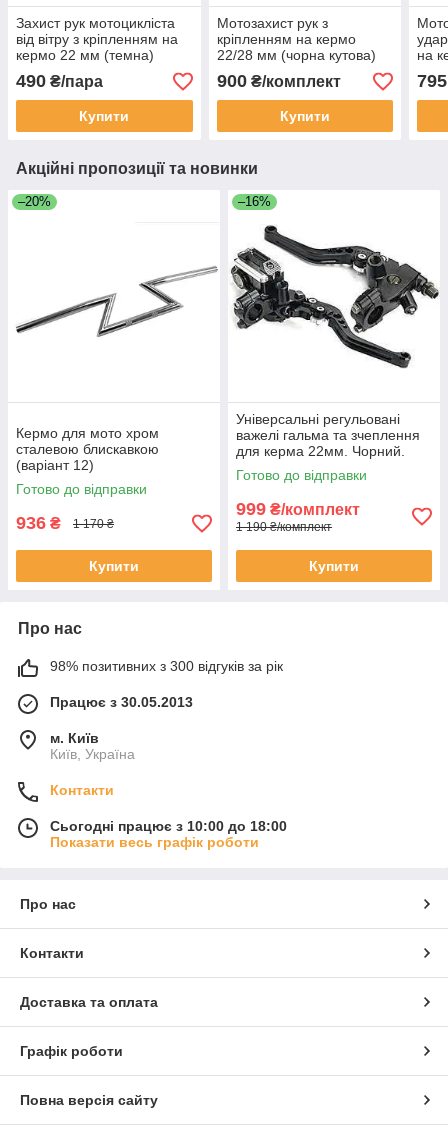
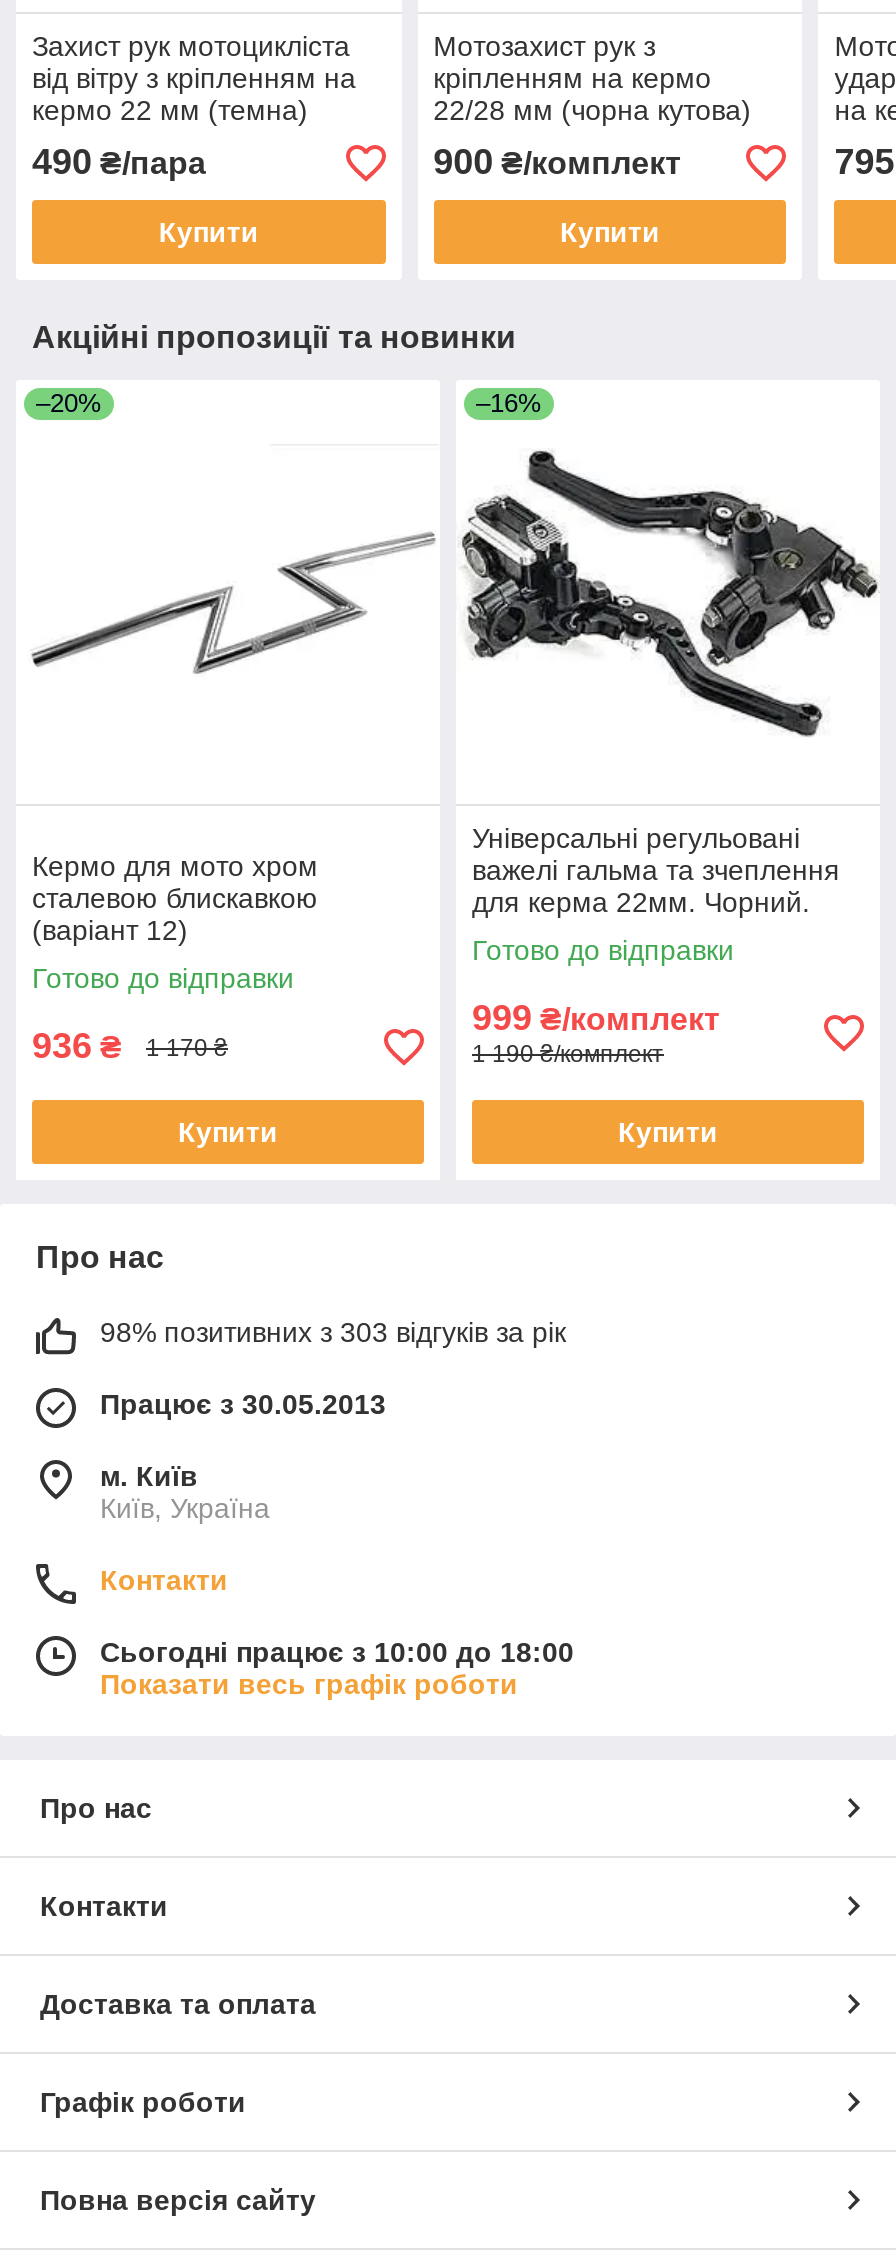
- 98% позитивних з 300 відгуків за рік
+ 98% позитивних з 303 відгуків за рік
